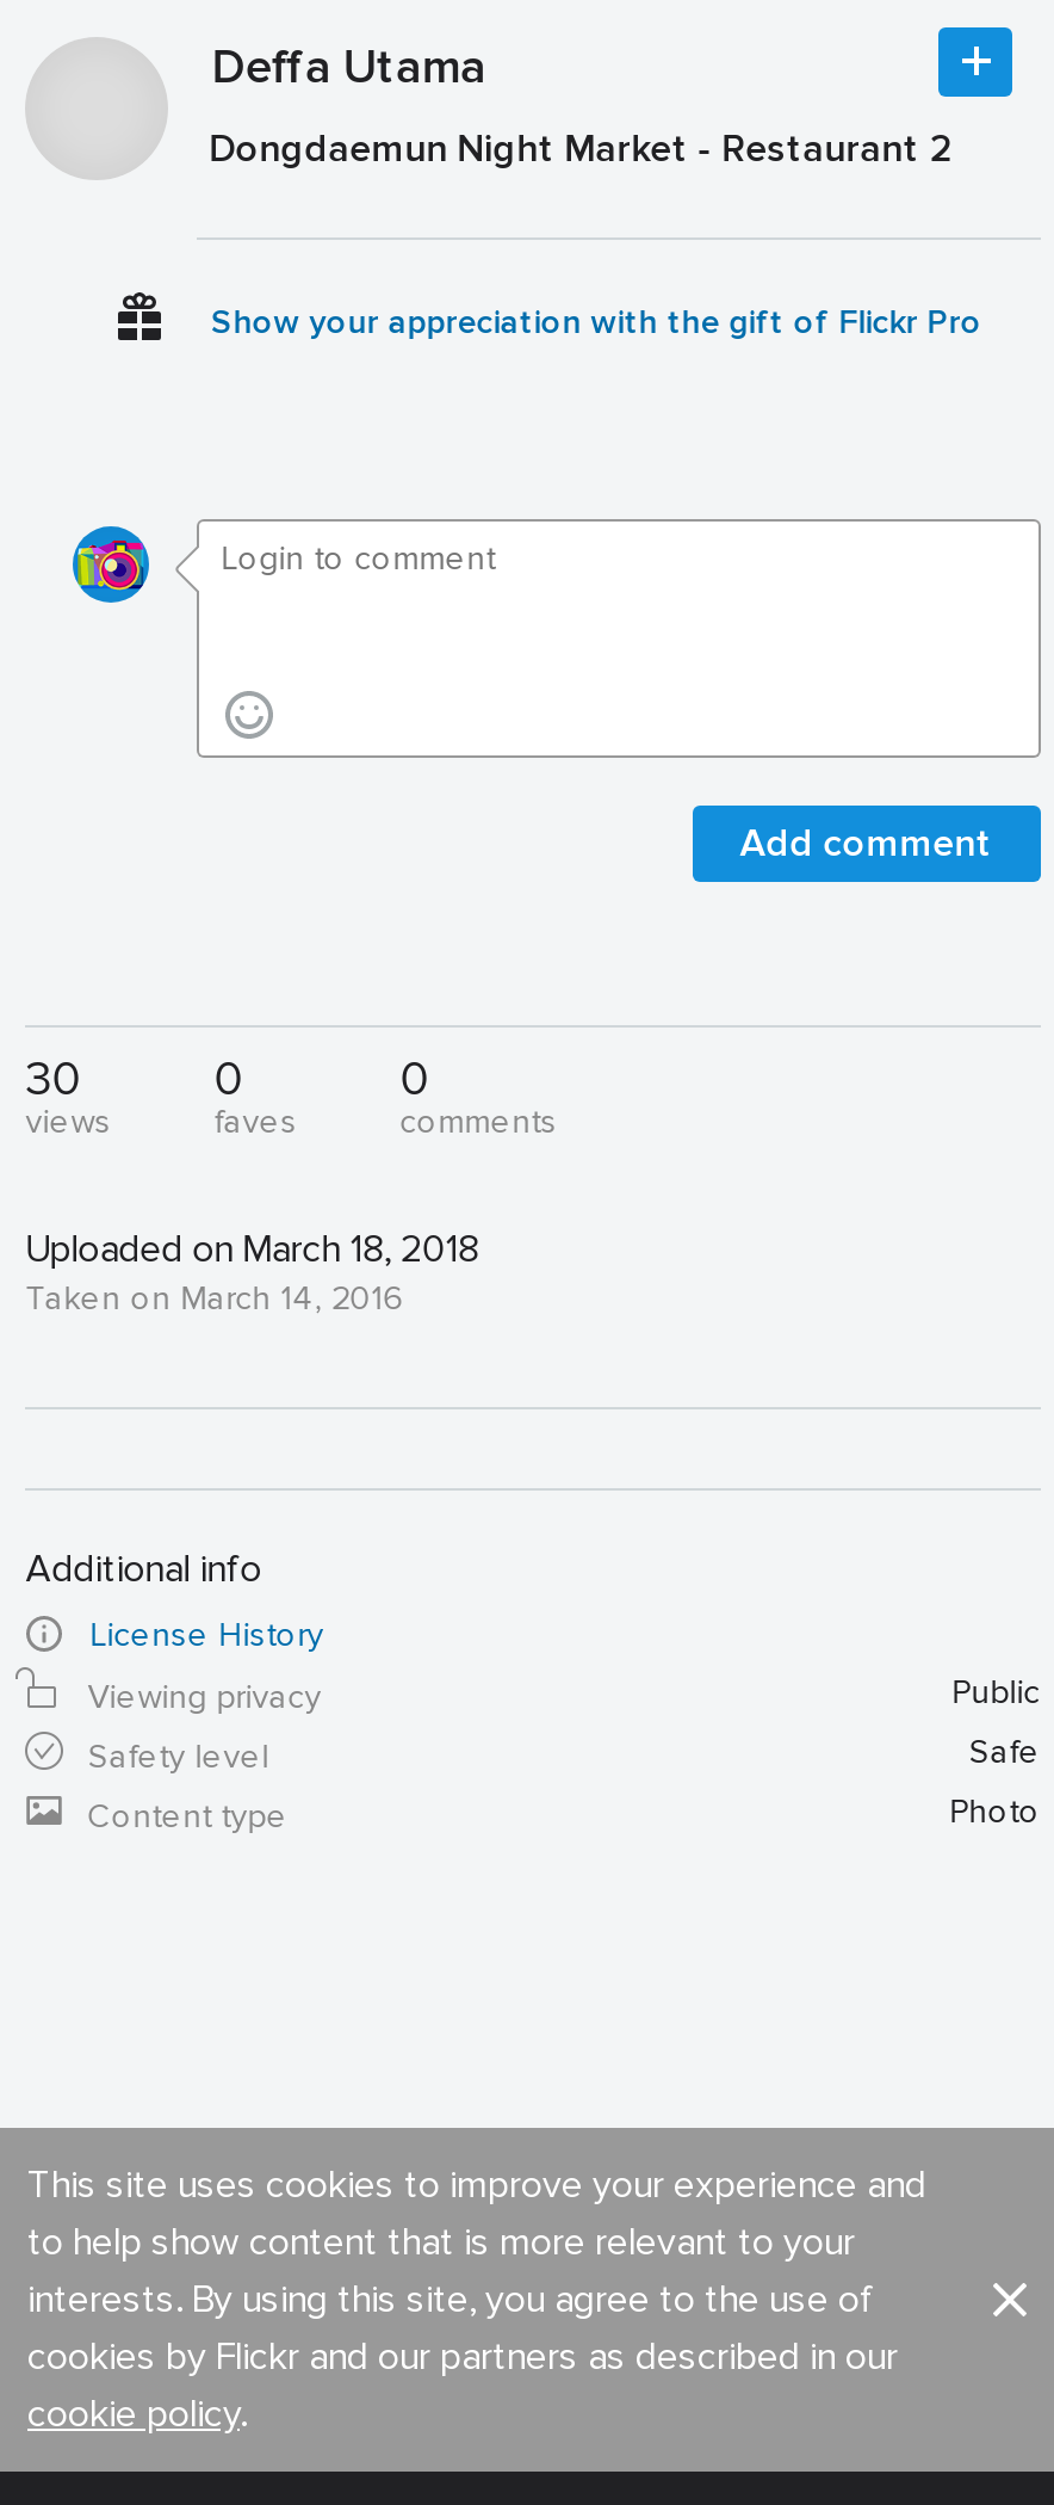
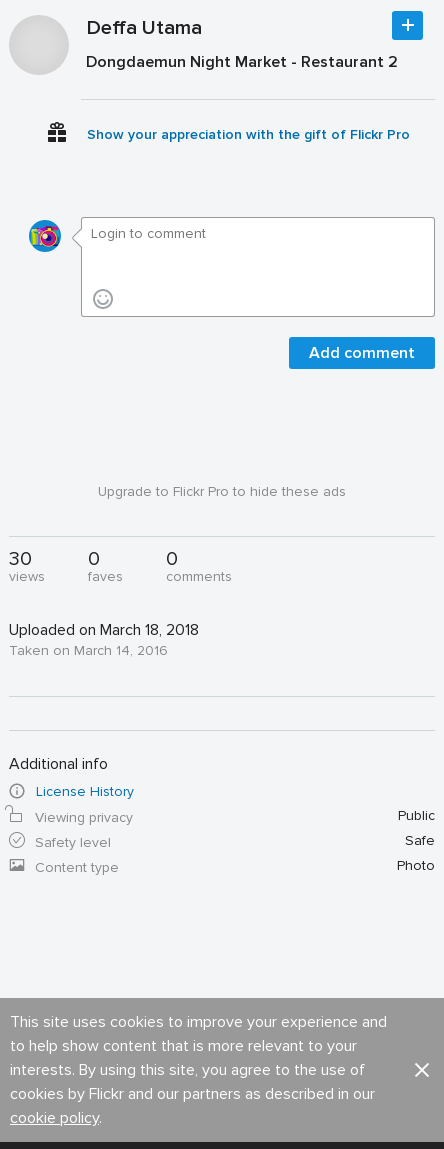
+ Upgrade to Flickr Pro to hide these ads
